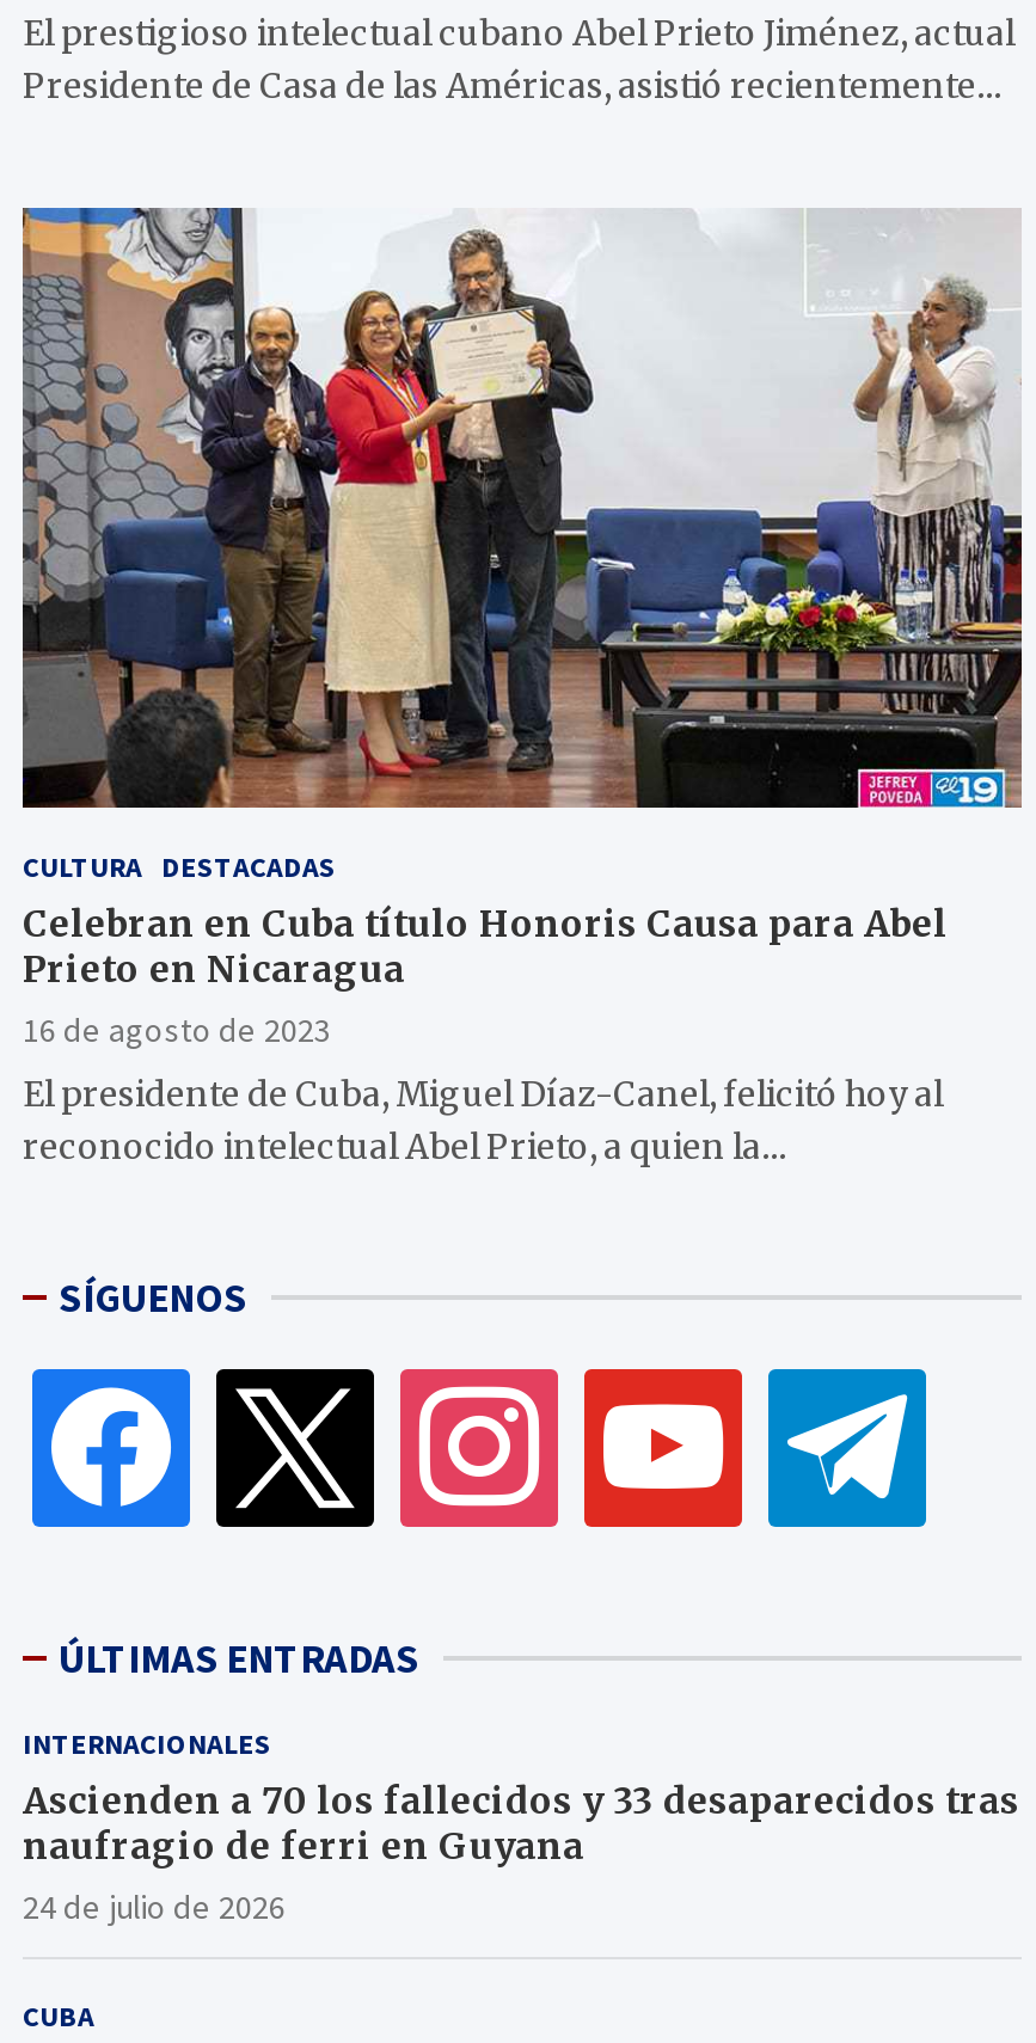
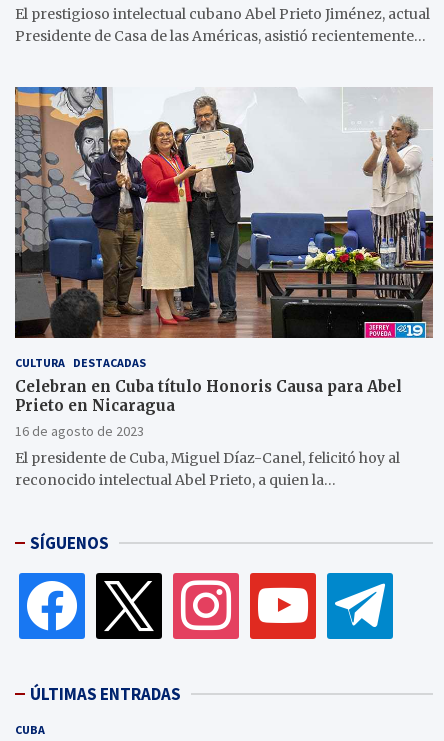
- INTERNACIONALES
- Ascienden a 70 los fallecidos y 33 desaparecidos tras
- naufragio de ferri en Guyana
- 24 de julio de 2026
